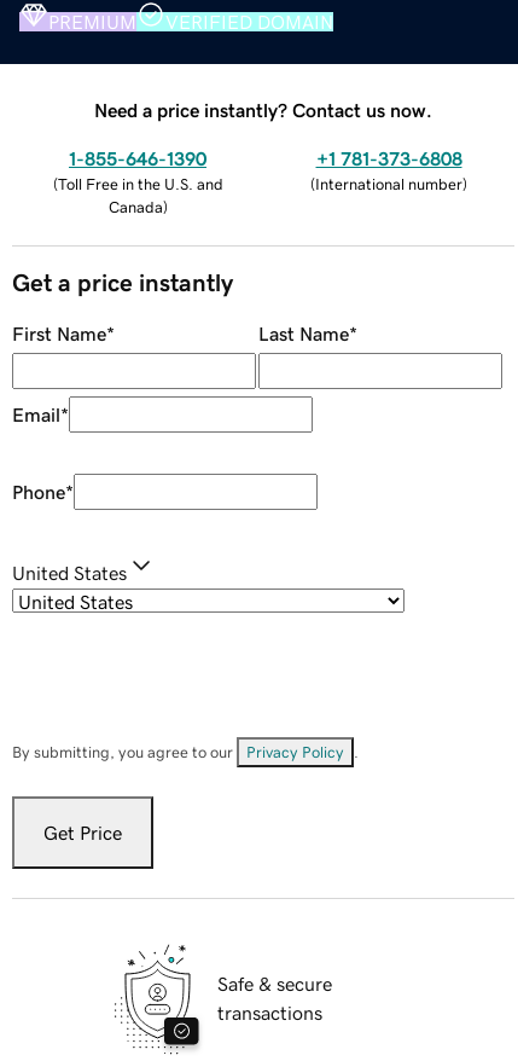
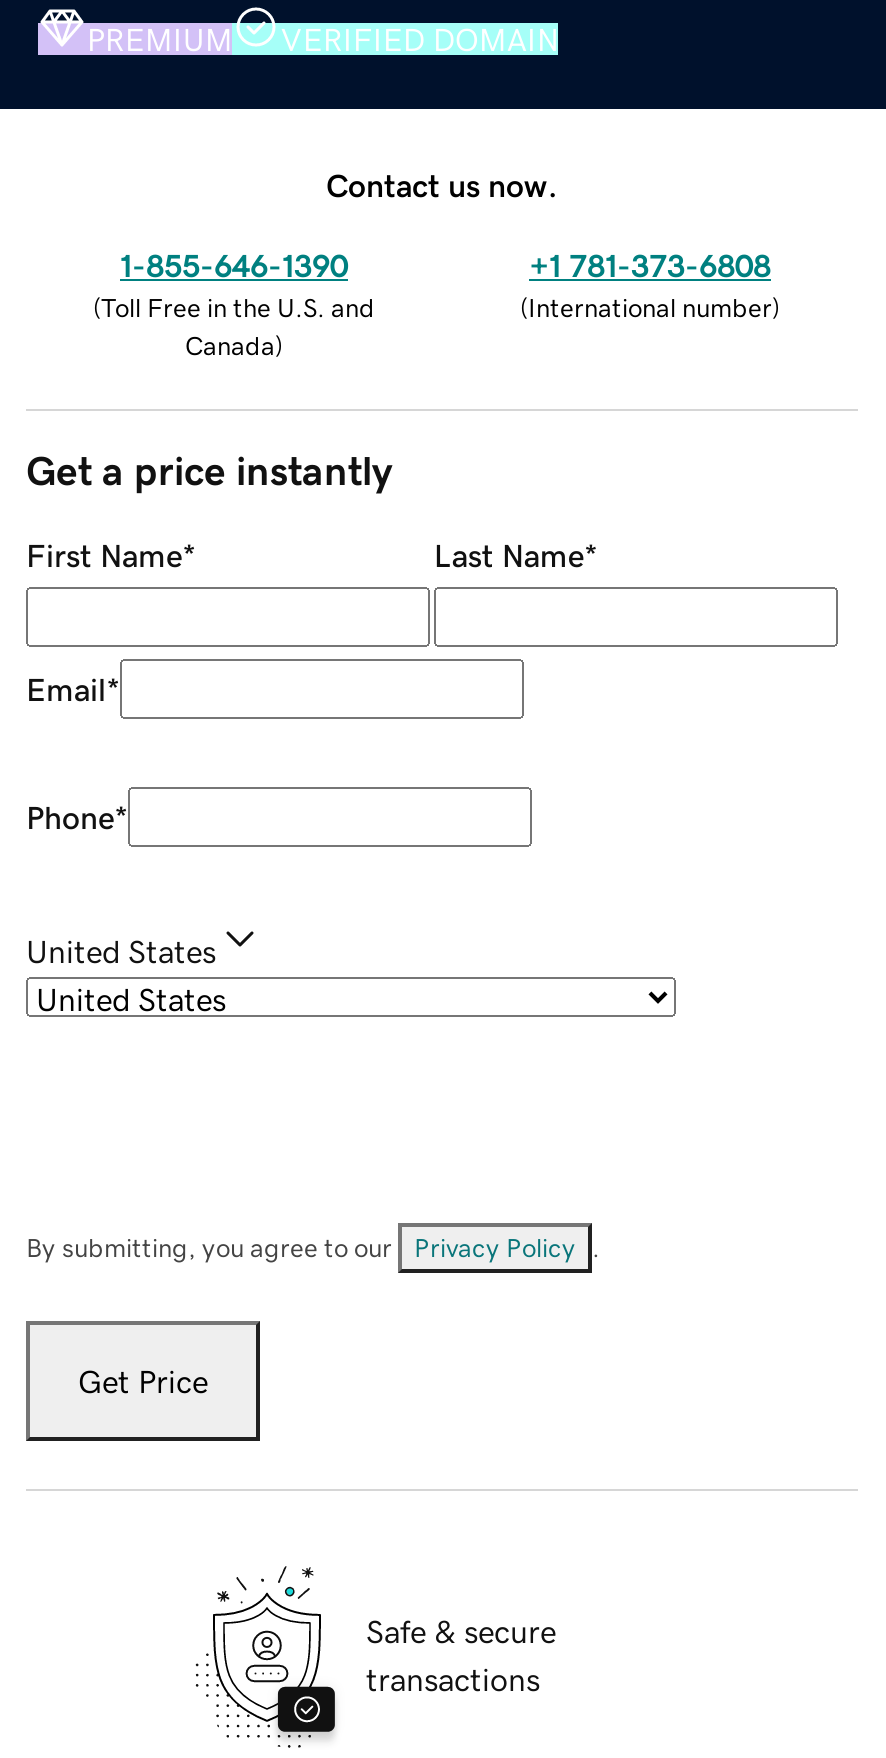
- Need a price instantly? Contact us now.
+ Contact us now.
